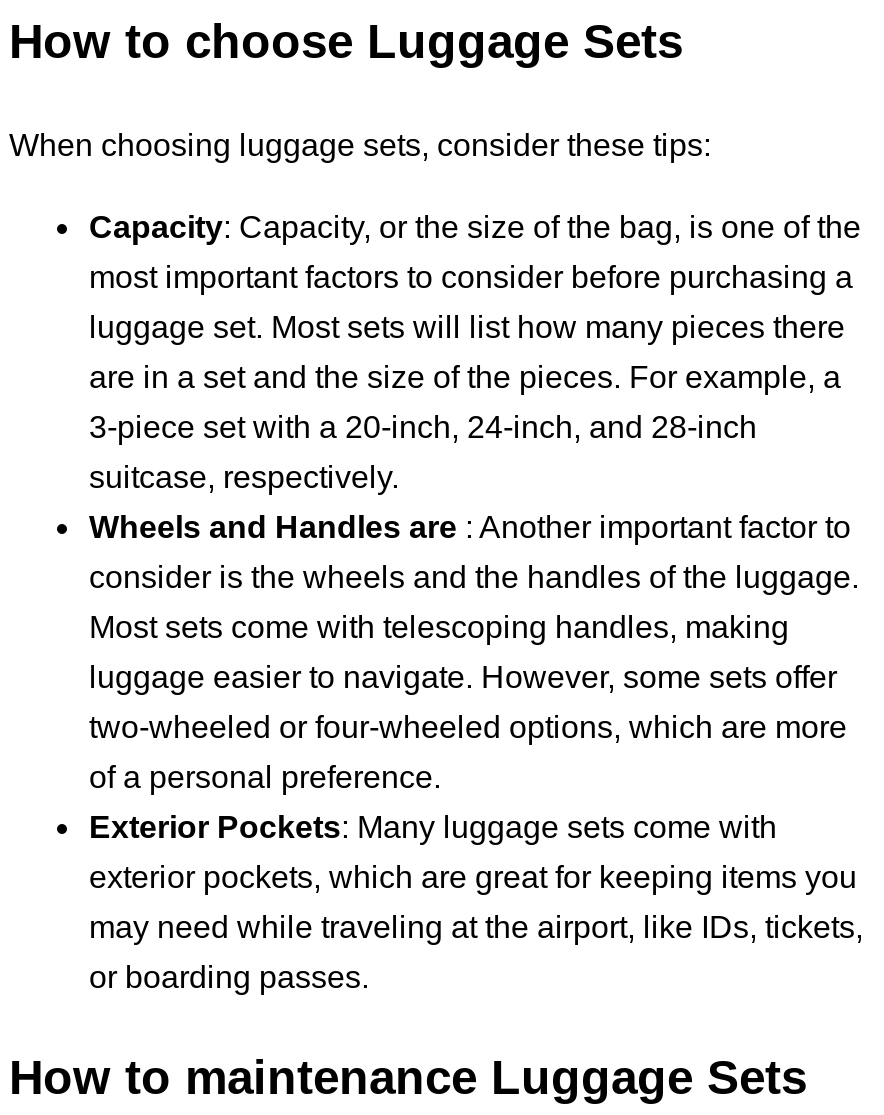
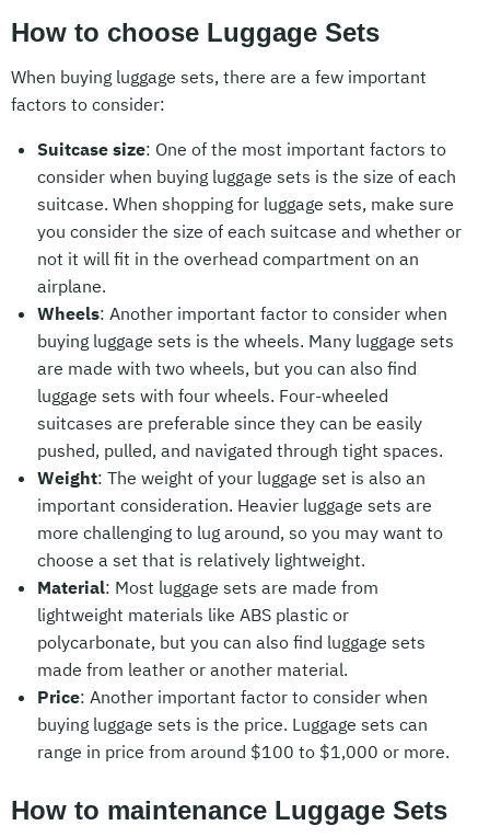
- When choosing luggage sets, consider these tips:
- Capacity: Capacity, or the size of the bag, is one of the
- most important factors to consider before purchasing a
- luggage set. Most sets will list how many pieces there
- are in a set and the size of the pieces. For example, a
- 3-piece set with a 20-inch, 24-inch, and 28-inch
- suitcase, respectively.
- Wheels and Handles are: Another important factor to
- consider is the wheels and the handles of the luggage.
- Most sets come with telescoping handles, making
- luggage easier to navigate. However, some sets offer
- two-wheeled or four-wheeled options, which are more
- of a personal preference.
- Exterior Pockets: Many luggage sets come with
- exterior pockets, which are great for keeping items you
- may need while traveling at the airport, like IDs, tickets,
- or boarding passes.
+ When buying luggage sets, there are a few important
+ factors to consider:
+ Suitcase size: One of the most important factors to
+ consider when buying luggage sets is the size of each
+ suitcase. When shopping for luggage sets, make sure
+ you consider the size of each suitcase and whether or
+ not it will fit in the overhead compartment on an
+ airplane.
+ Wheels: Another important factor to consider when
+ buying luggage sets is the wheels. Many luggage sets
+ are made with two wheels, but you can also find
+ luggage sets with four wheels. Four-wheeled
+ suitcases are preferable since they can be easily
+ pushed, pulled, and navigated through tight spaces.
+ Weight: The weight of your luggage set is also an
+ important consideration. Heavier luggage sets are
+ more challenging to lug around, so you may want to
+ choose a set that is relatively lightweight.
+ Material: Most luggage sets are made from
+ lightweight materials like ABS plastic or
+ polycarbonate, but you can also find luggage sets
+ made from leather or another material.
+ Price: Another important factor to consider when
+ buying luggage sets is the price. Luggage sets can
+ range in price from around $100 to $1,000 or more.
